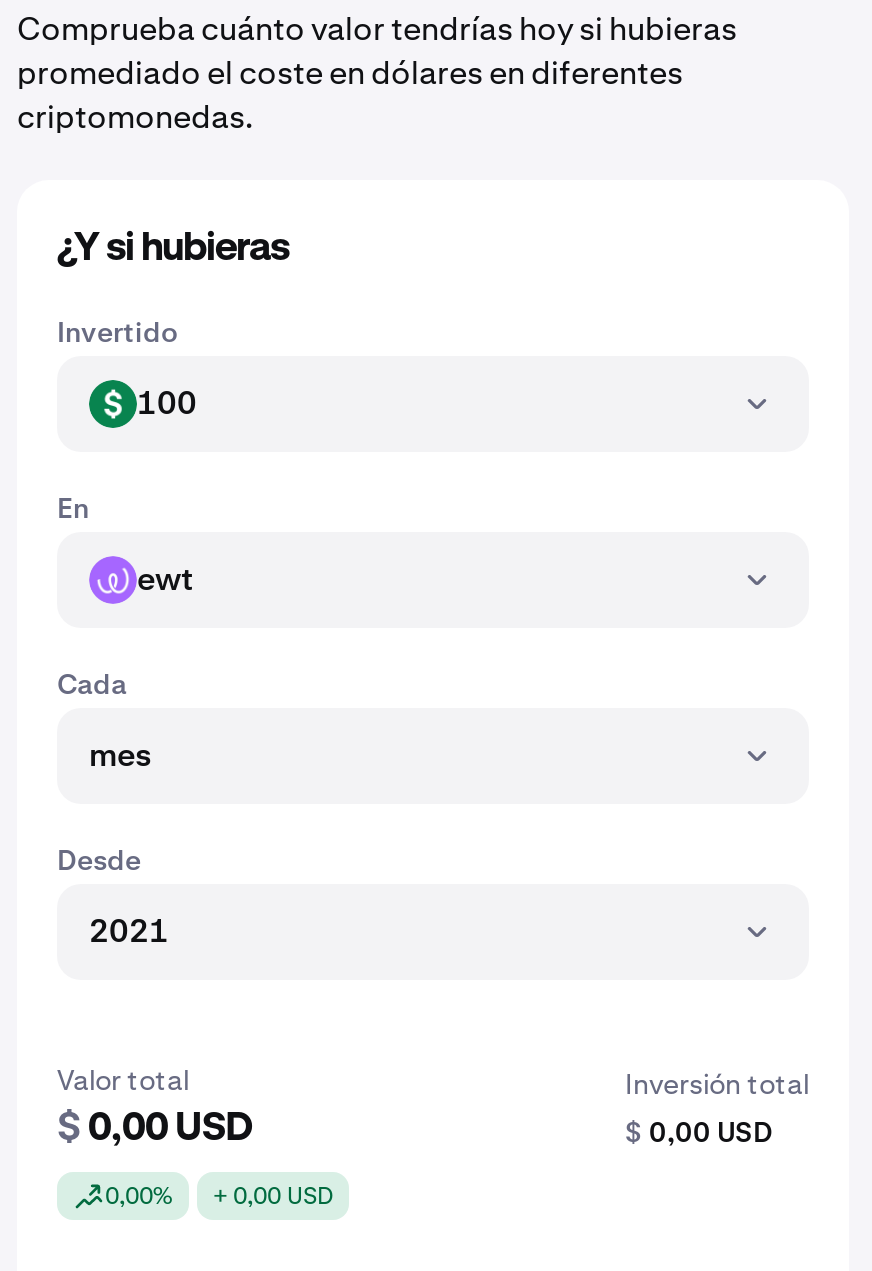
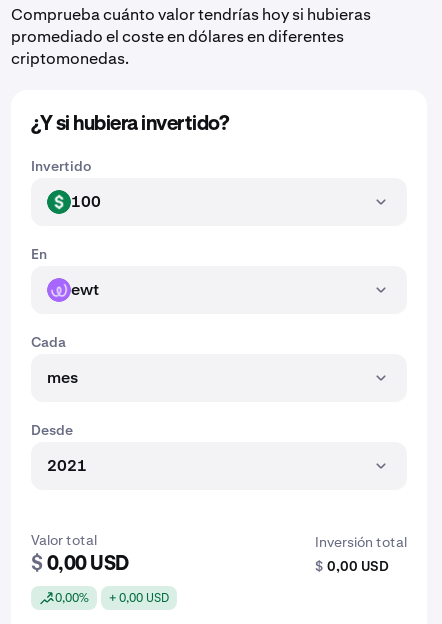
- ¿Y si hubieras
+ ¿Y si hubiera invertido?
